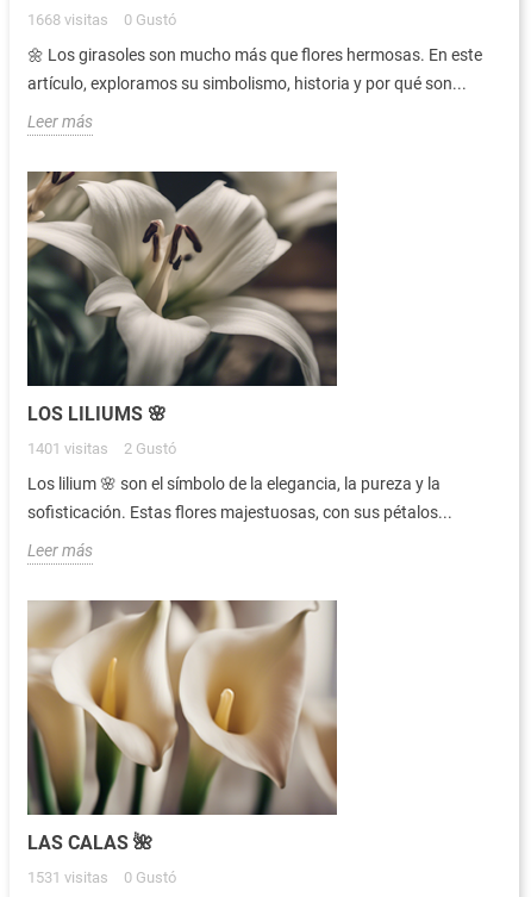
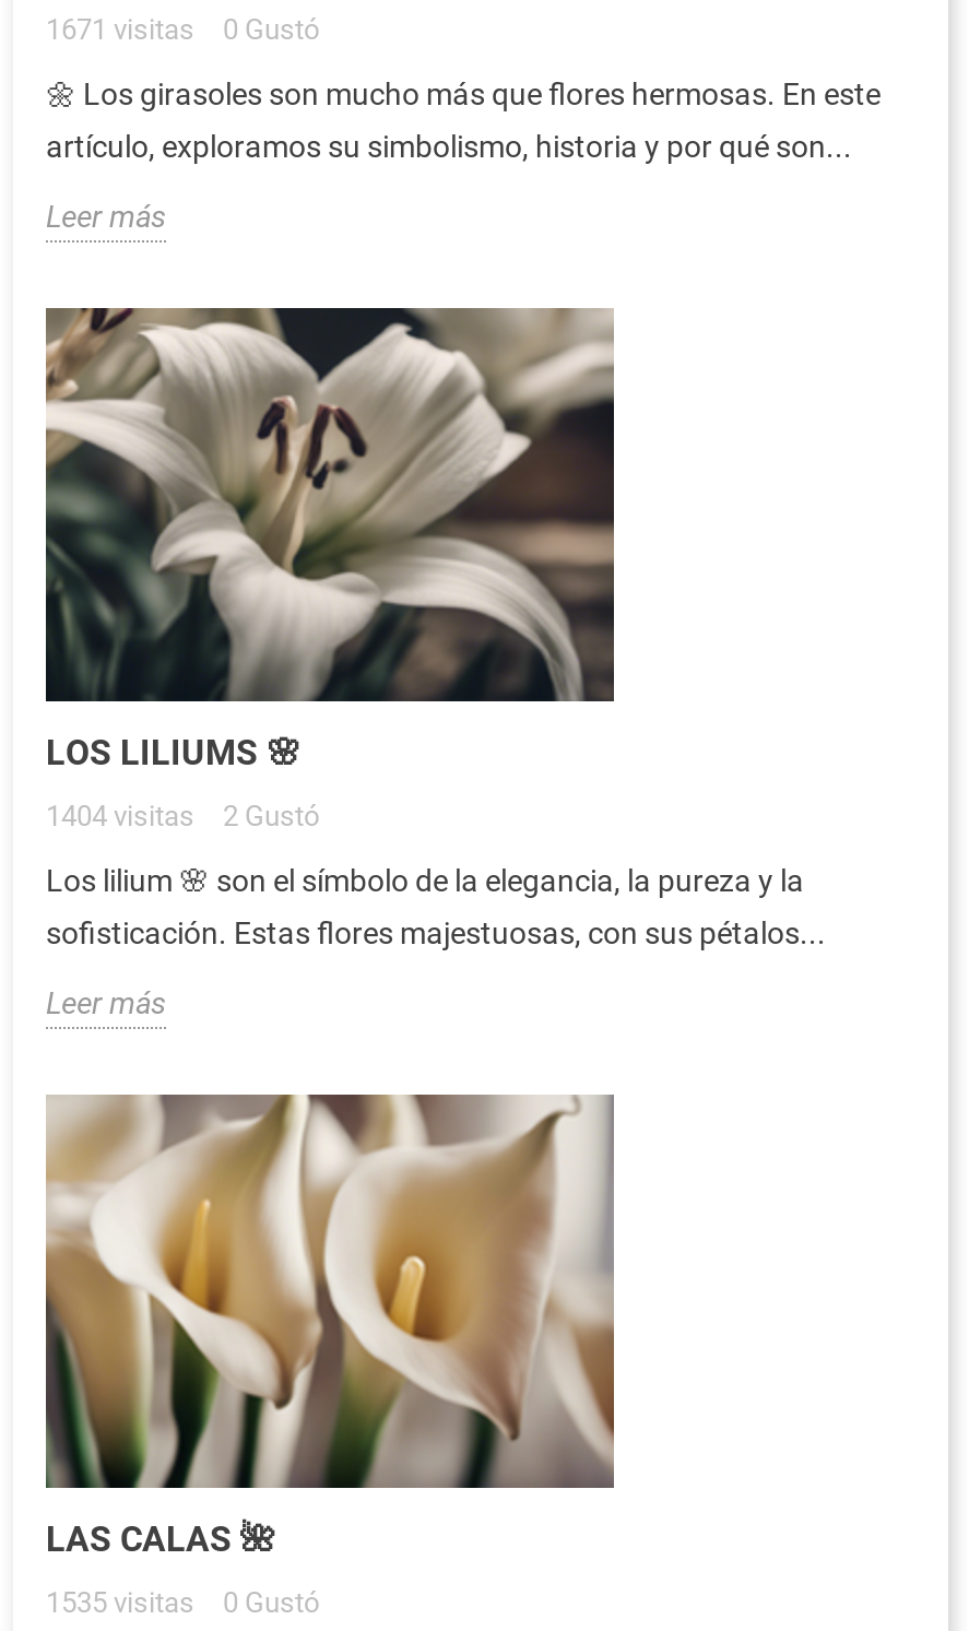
- 1668 visitas 0 Gustó
+ 1671 visitas 0 Gustó

- 1401 visitas 2 Gustó
+ 1404 visitas 2 Gustó

- 1531 visitas 0 Gustó
+ 1535 visitas 0 Gustó
